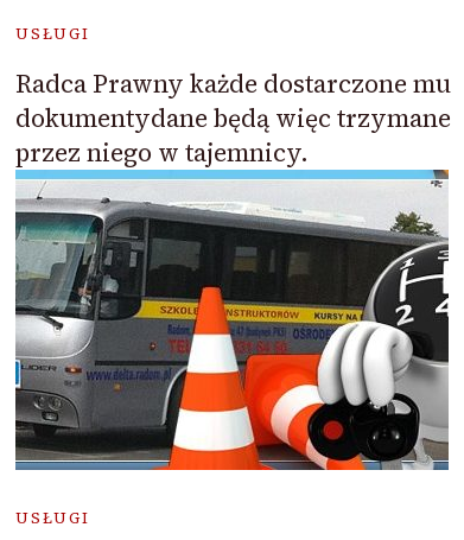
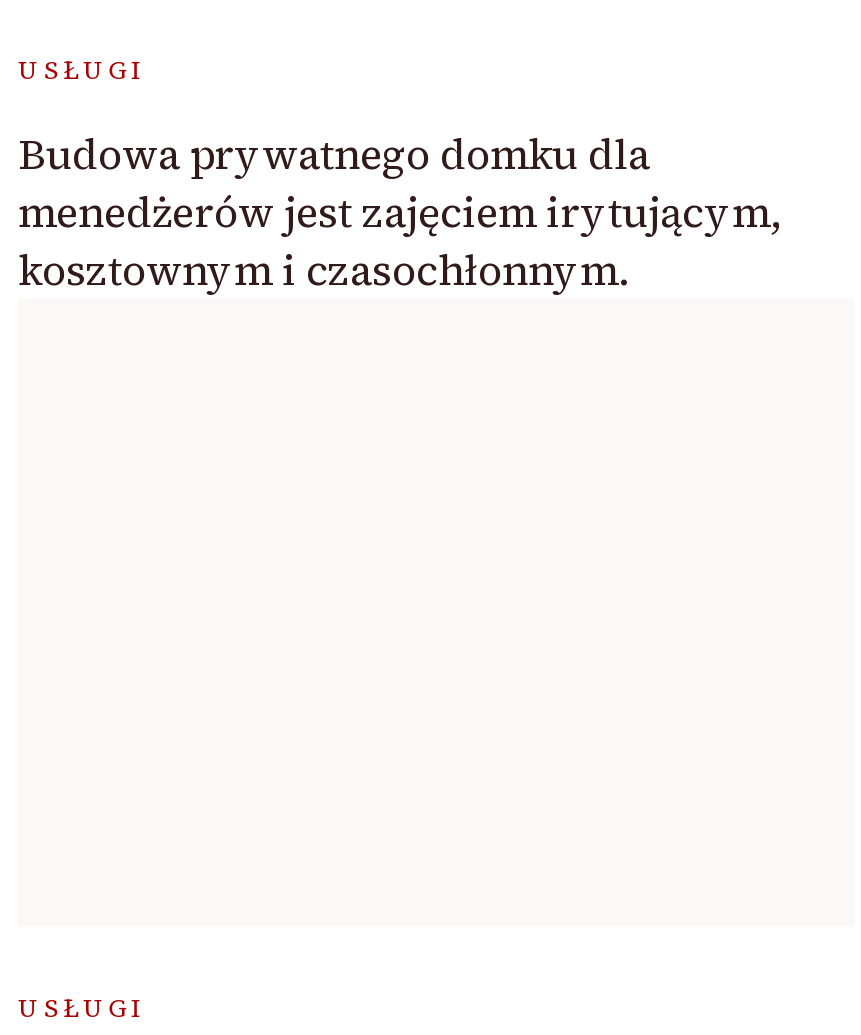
- Radca Prawny każde dostarczone mu
- dokumentydane będą więc trzymane
- przez niego w tajemnicy.
+ Budowa prywatnego domku dla
+ menedżerów jest zajęciem irytującym,
+ kosztownym i czasochłonnym.

- [image]
